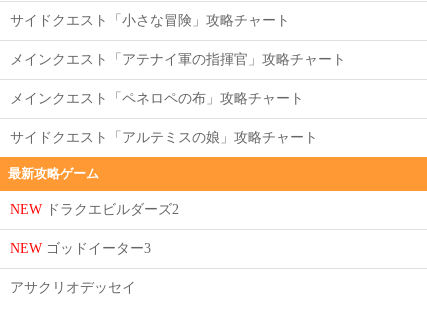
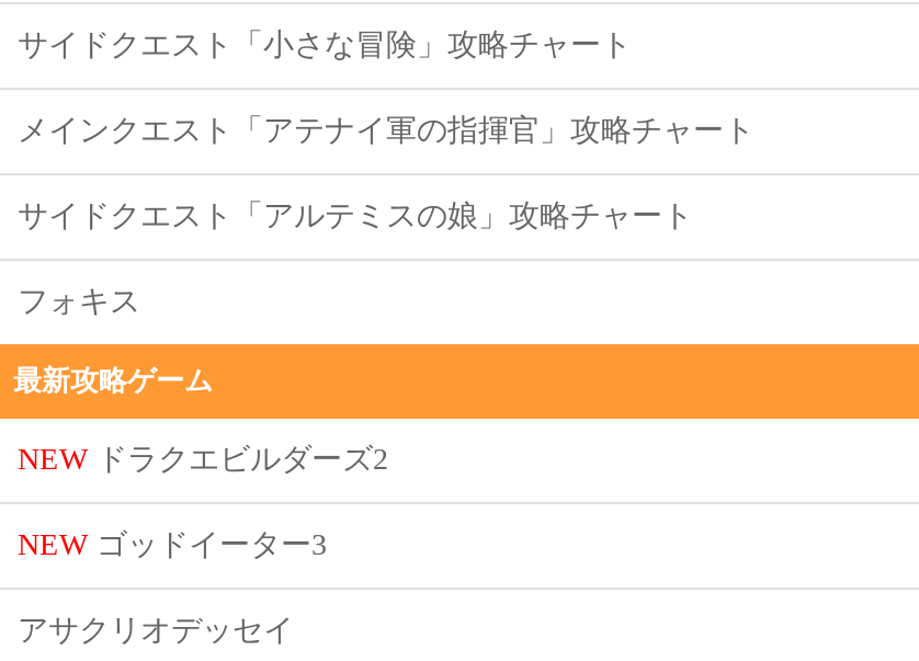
- メインクエスト「ペネロペの布」攻略チャート

moved up: サイドクエスト「アルテミスの娘」攻略チャート

+ フォキス
